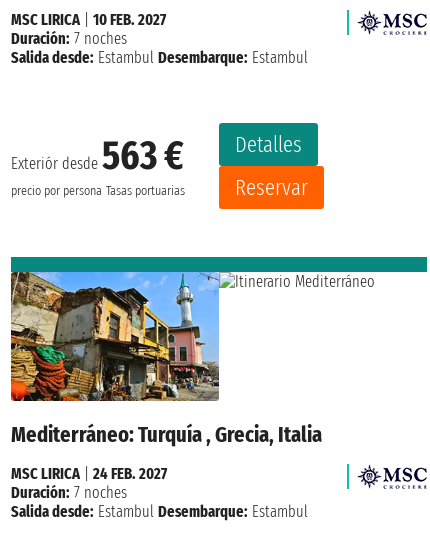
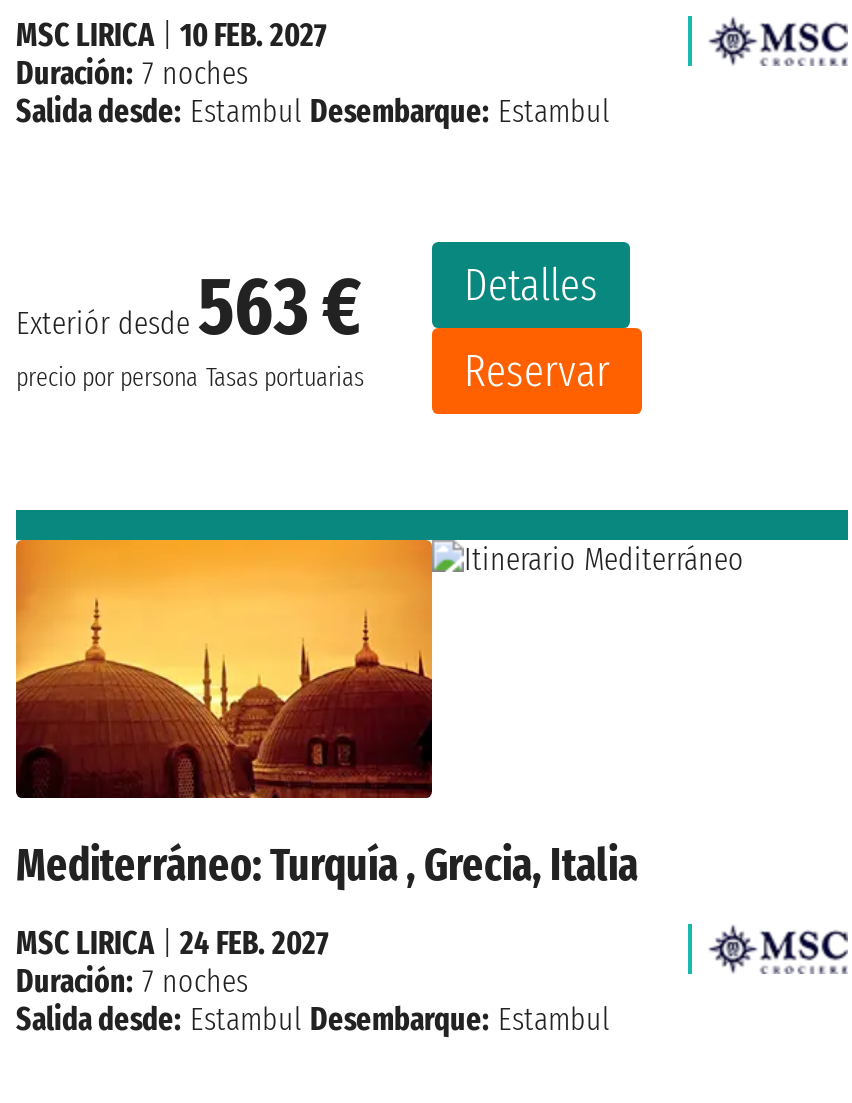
- [image]
+ [image]
